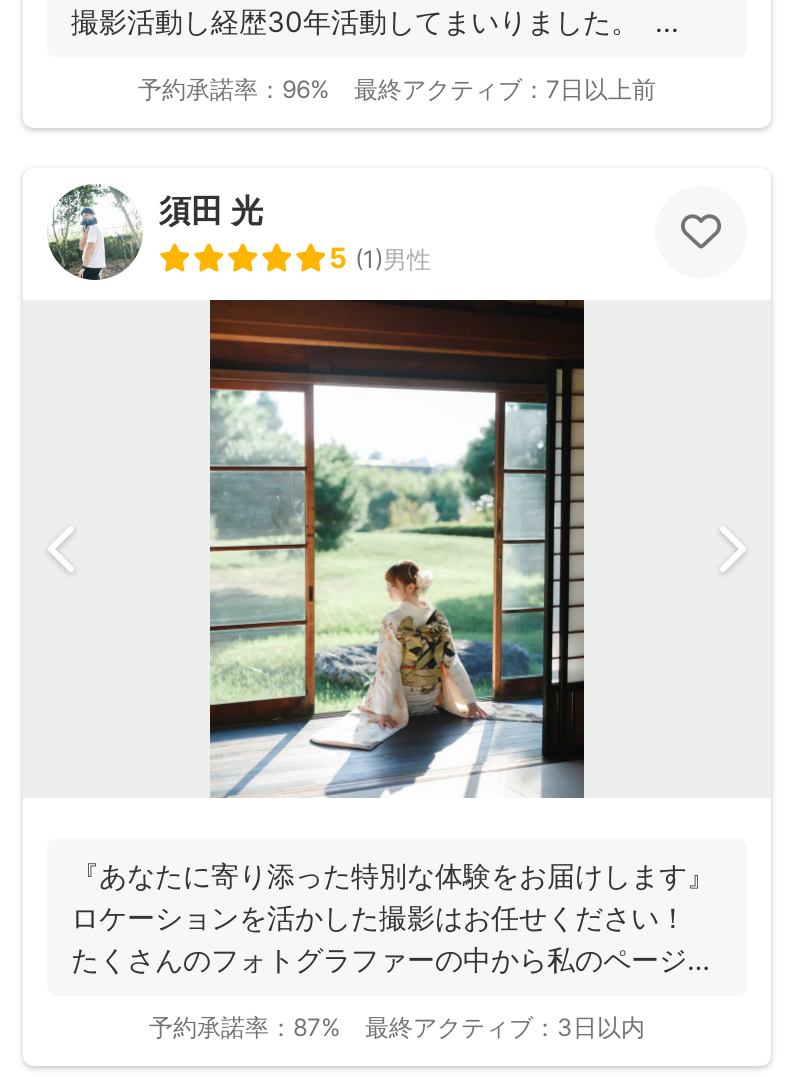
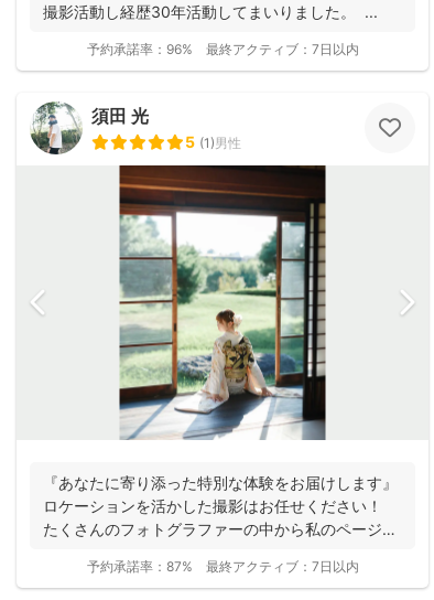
- 最終アクティブ：7日以上前
+ 最終アクティブ：7日以内

- 最終アクティブ：3日以内
+ 最終アクティブ：7日以内
